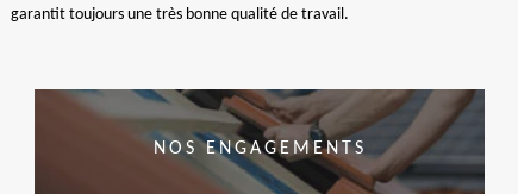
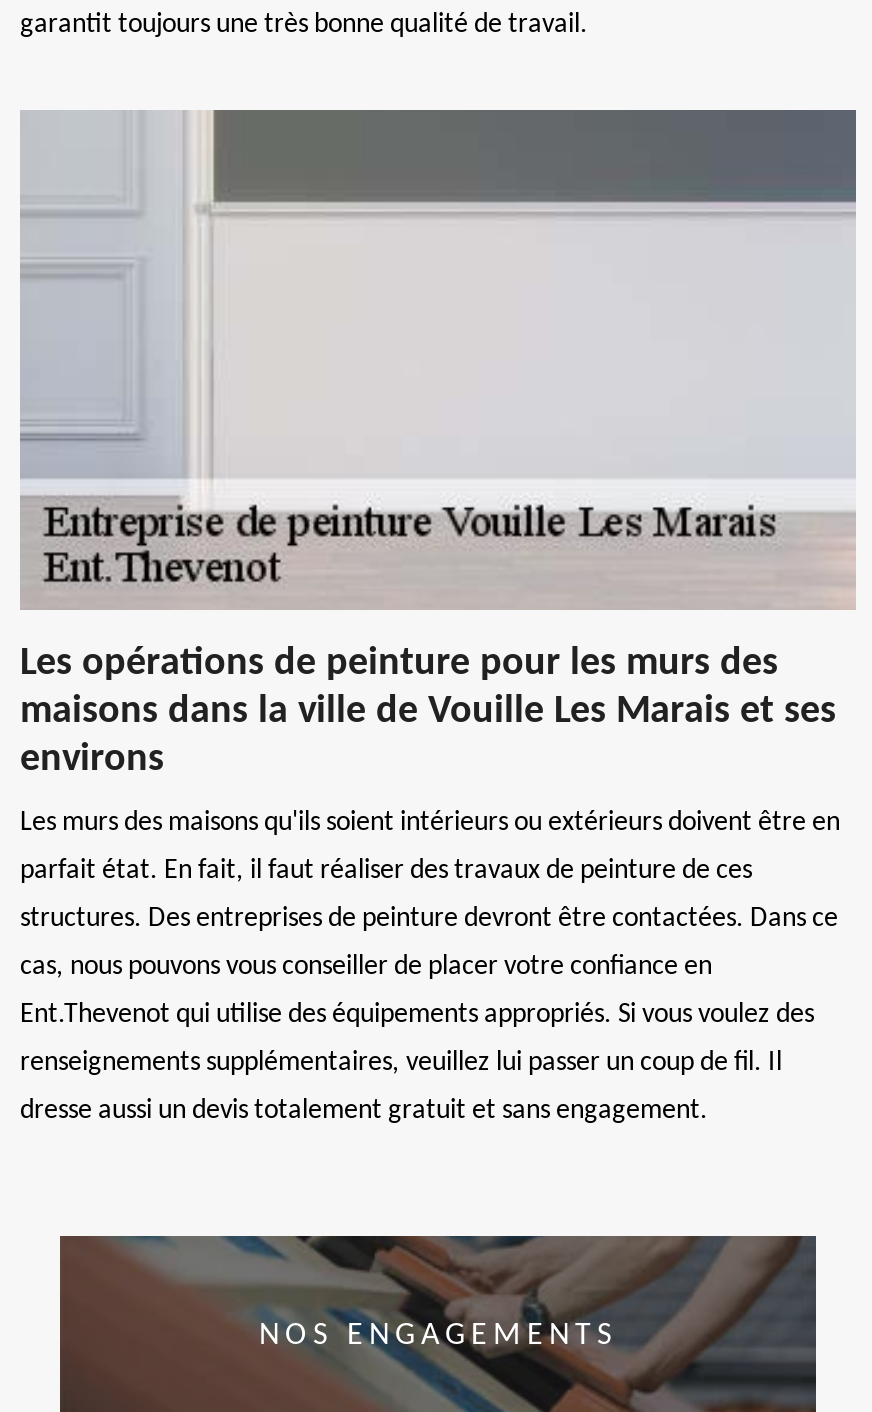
+ [image]
+ Les opérations de peinture pour les murs des
+ maisons dans la ville de Vouille Les Marais et ses
+ environs
+ Les murs des maisons qu'ils soient intérieurs ou extérieurs doivent être en
+ parfait état. En fait, il faut réaliser des travaux de peinture de ces
+ structures. Des entreprises de peinture devront être contactées. Dans ce
+ cas, nous pouvons vous conseiller de placer votre confiance en
+ Ent.Thevenot qui utilise des équipements appropriés. Si vous voulez des
+ renseignements supplémentaires, veuillez lui passer un coup de fil. Il
+ dresse aussi un devis totalement gratuit et sans engagement.
